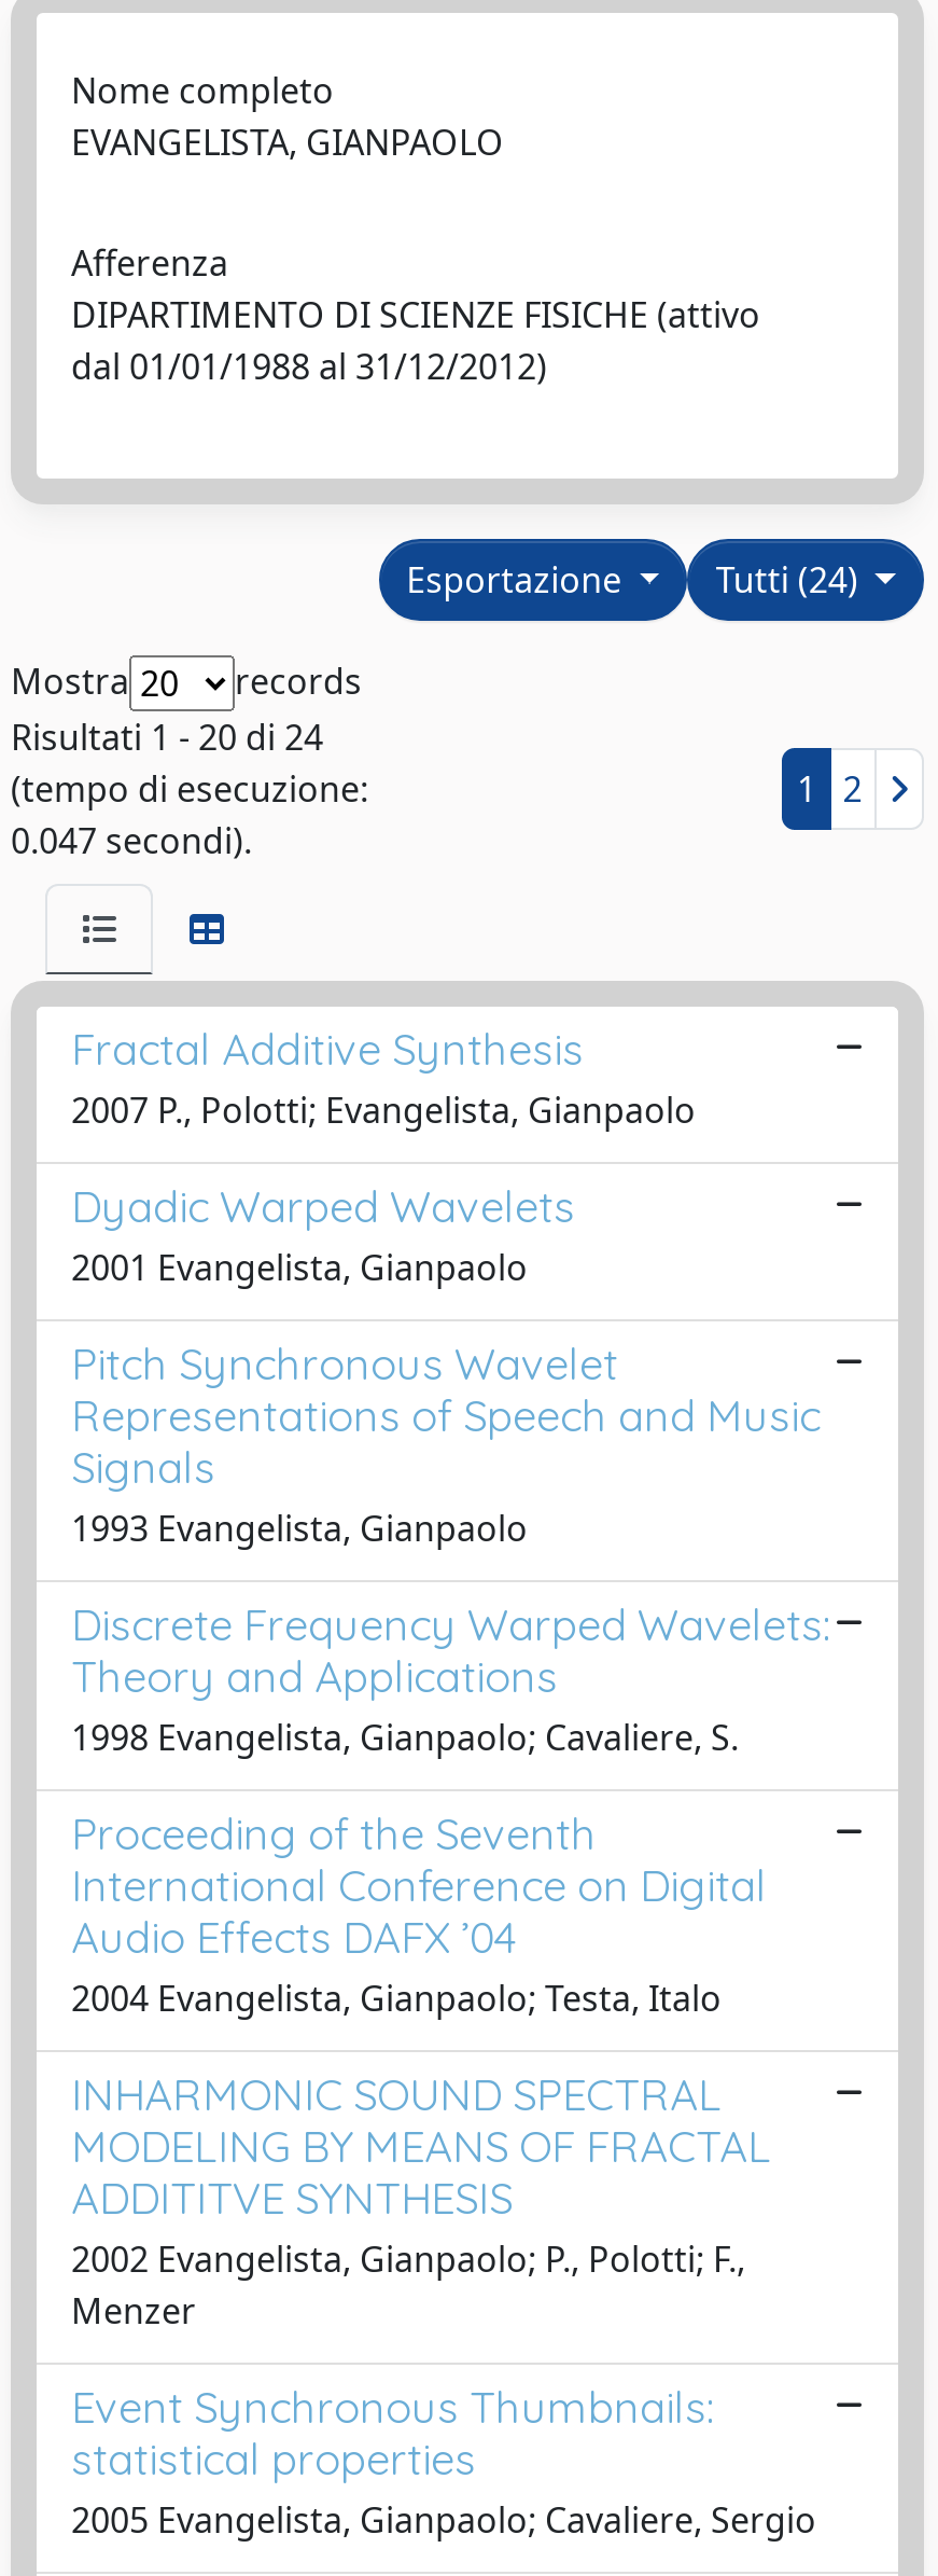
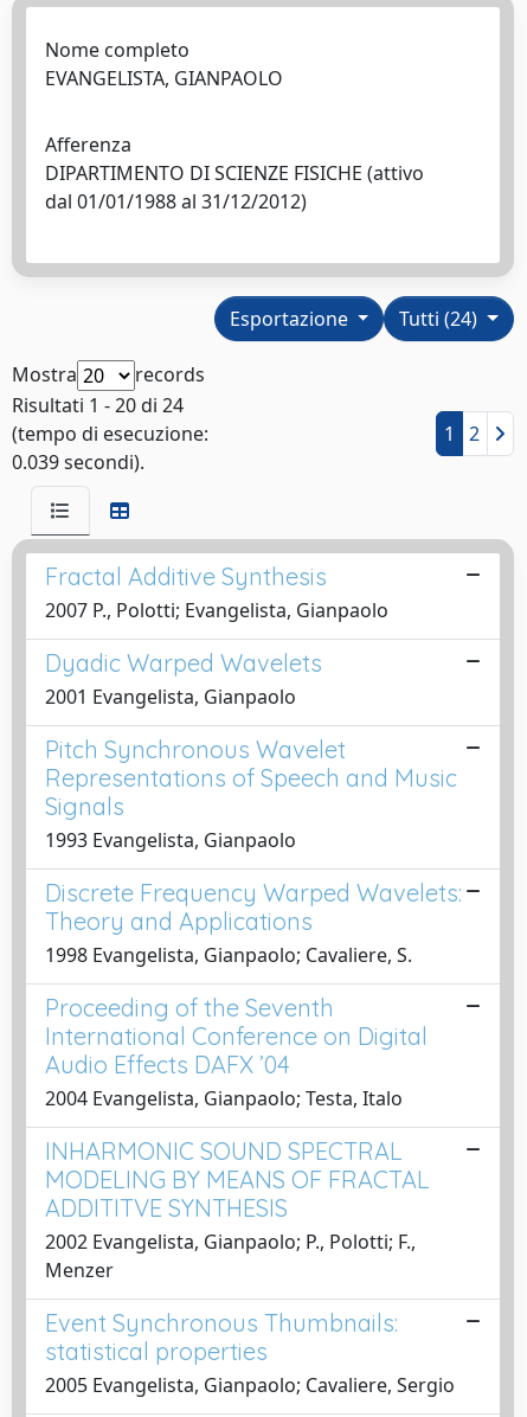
- 0.047 secondi).
+ 0.039 secondi).
